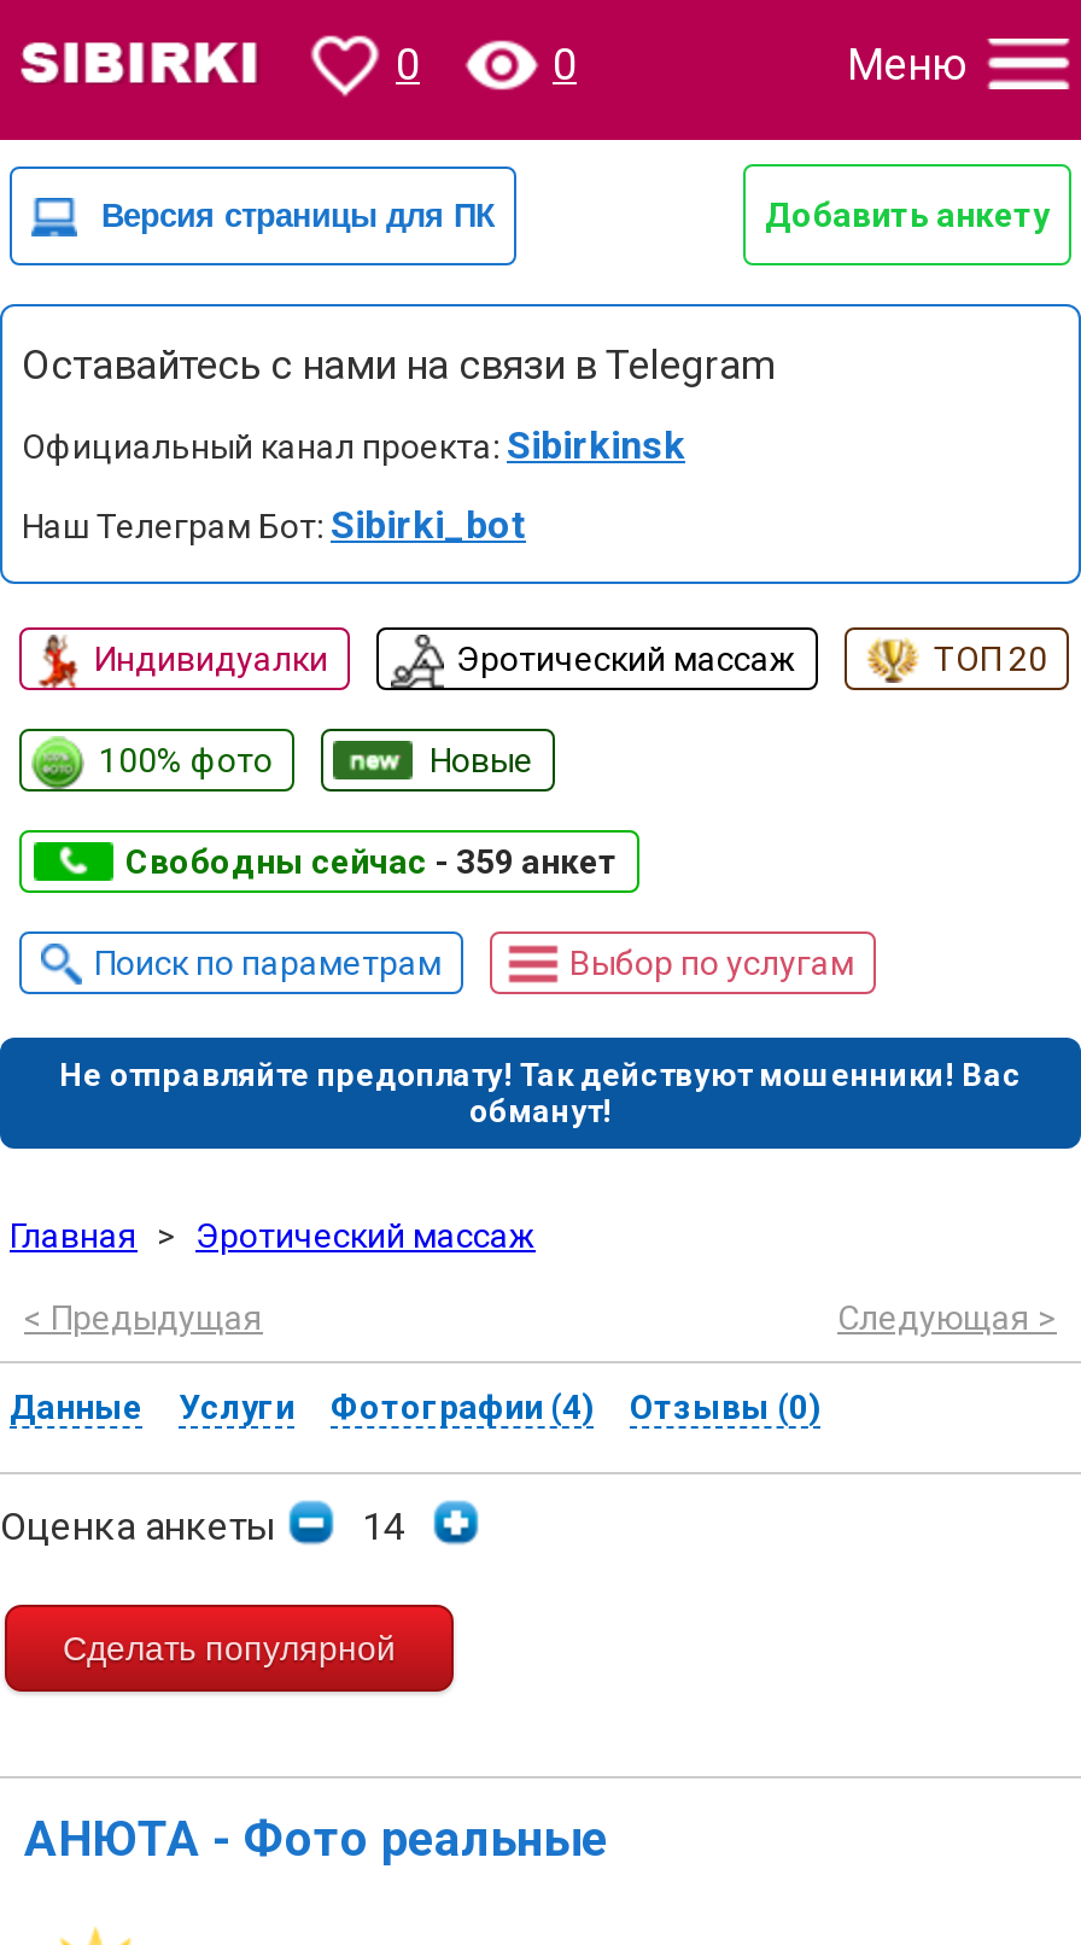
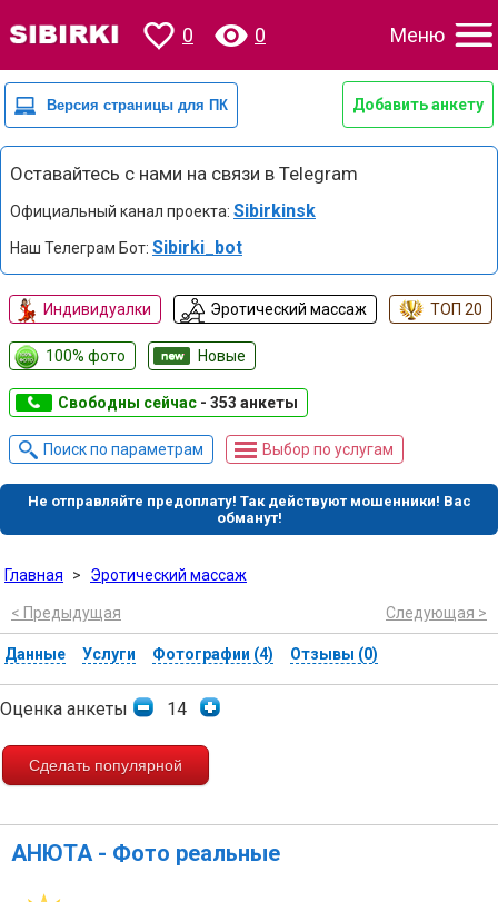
- Свободны сейчас - 359 анкет
+ Свободны сейчас - 353 анкеты
